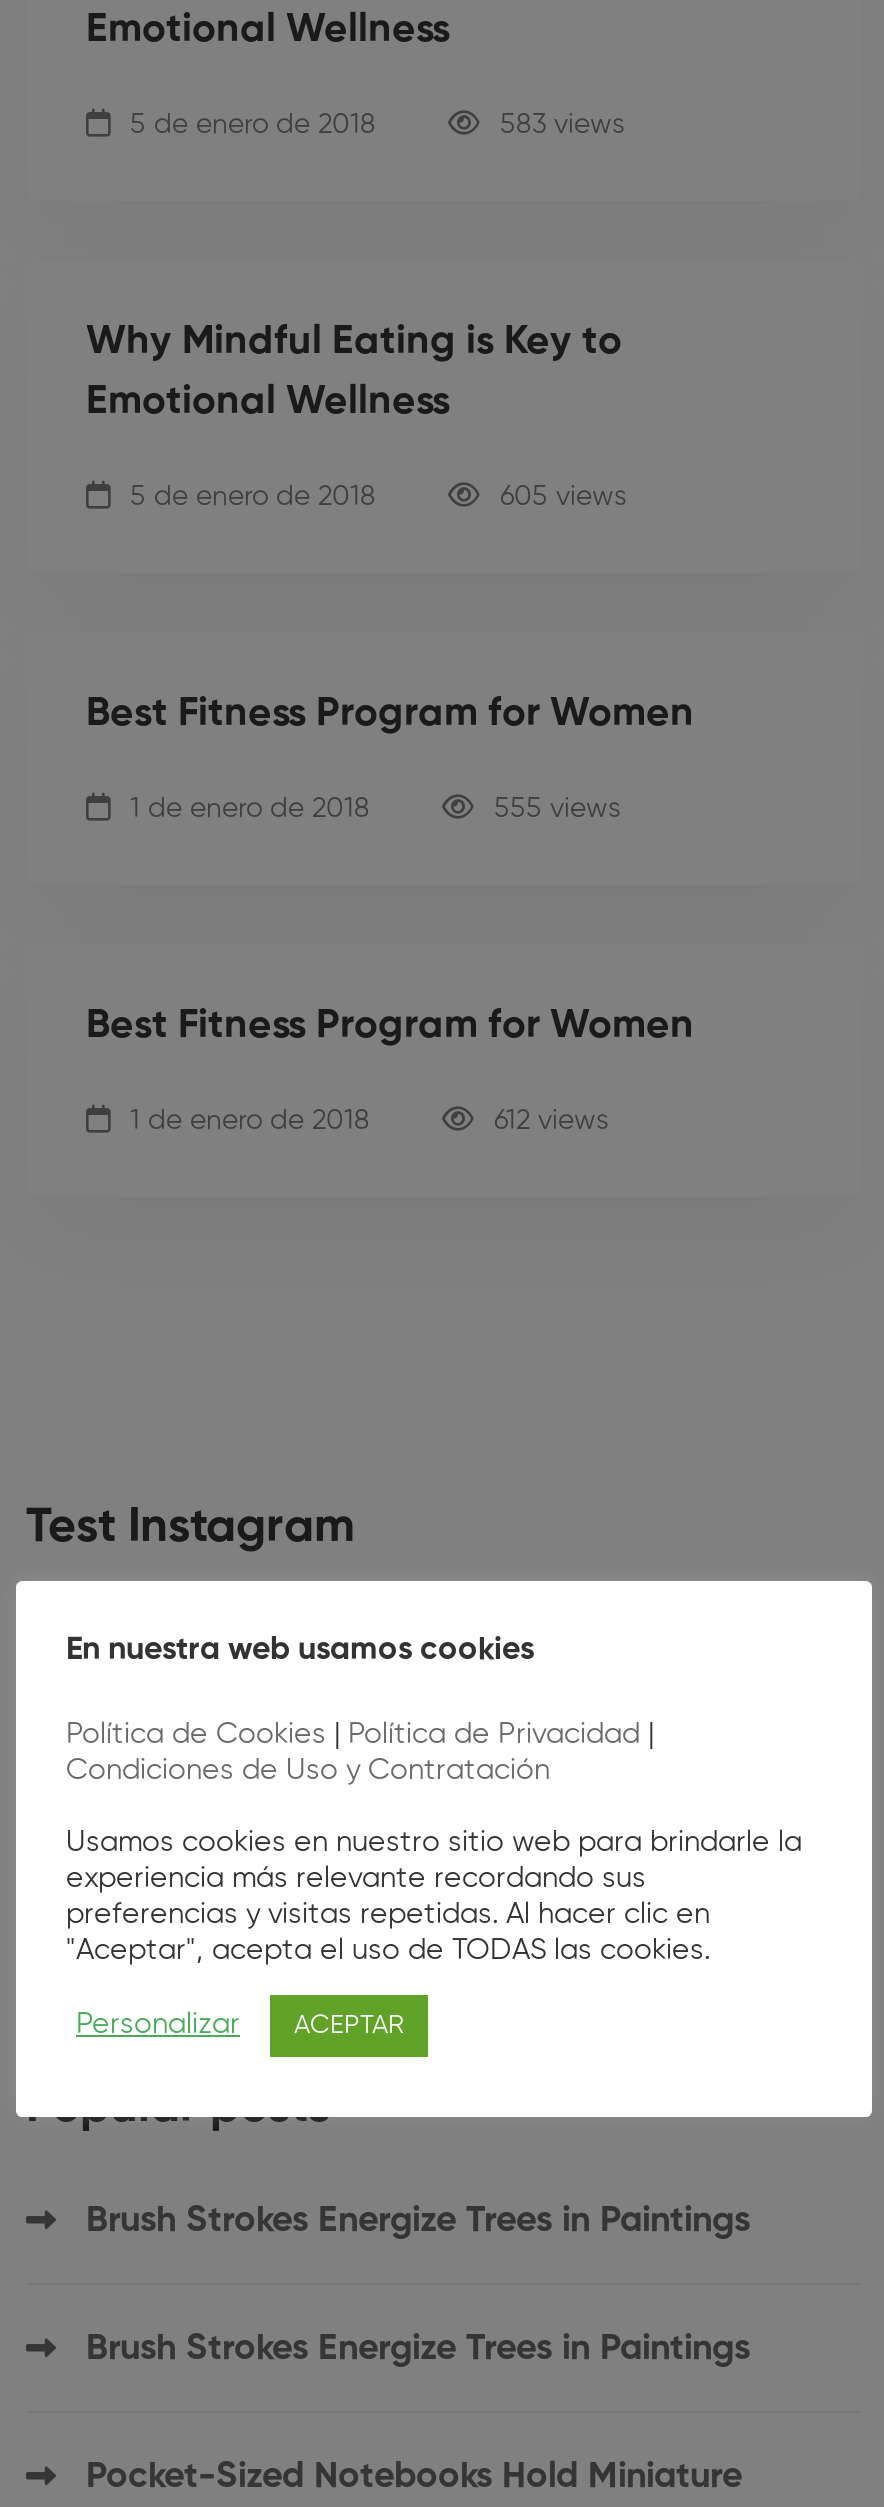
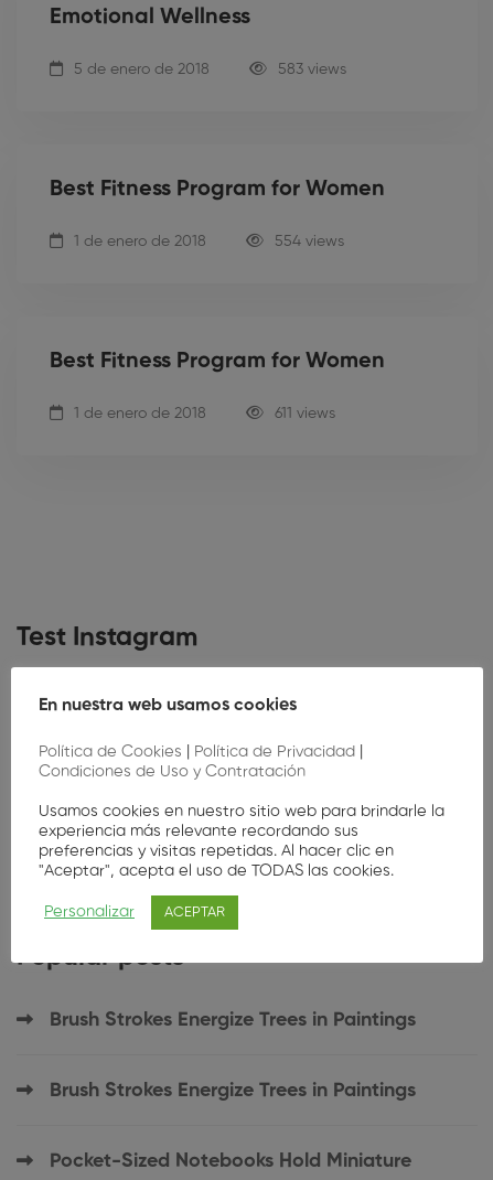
- Why Mindful Eating is Key to
- Emotional Wellness
- 5 de enero de 2018
- 605 views

- 555 views
+ 554 views

- 612 views
+ 611 views
